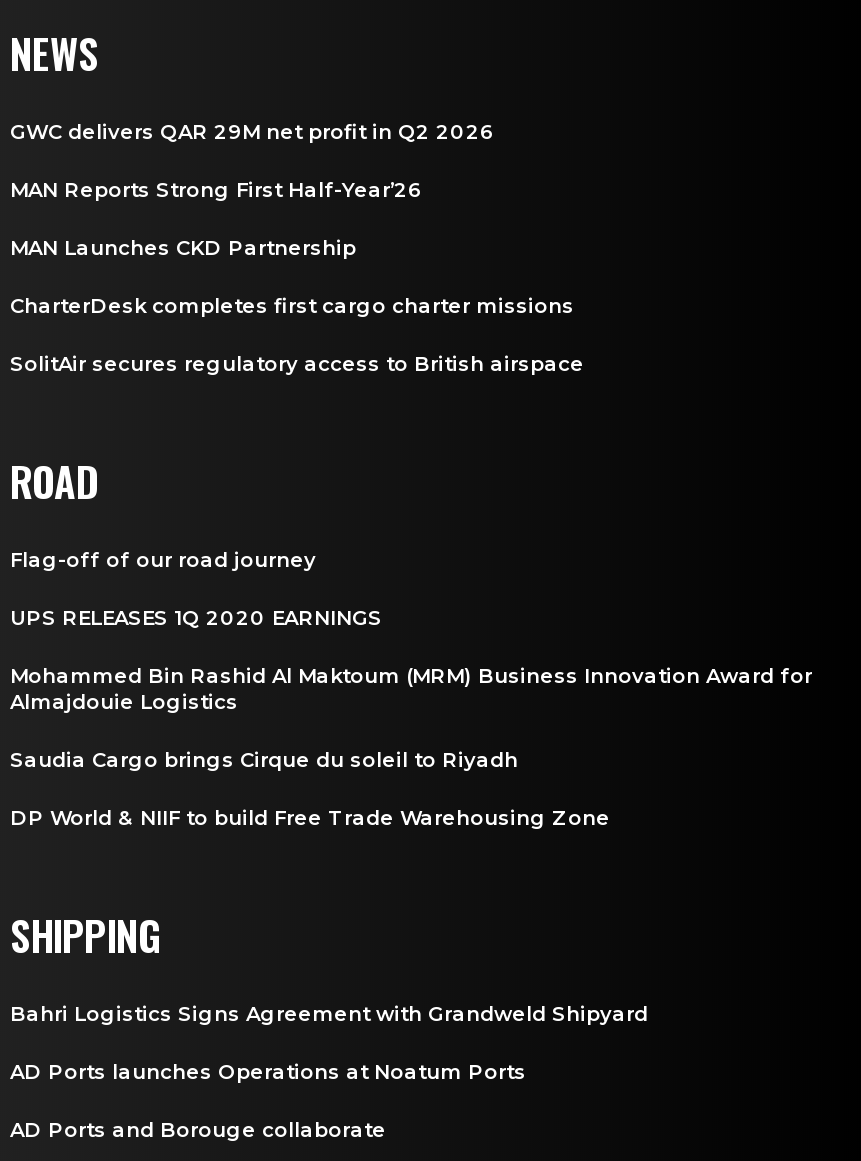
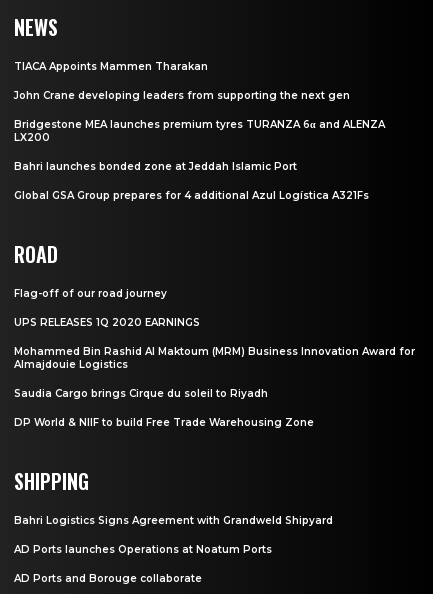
- GWC delivers QAR 29M net profit in Q2 2026
+ TIACA Appoints Mammen Tharakan

- MAN Reports Strong First Half-Year’26
+ John Crane developing leaders from supporting the next gen

- MAN Launches CKD Partnership
+ Bridgestone MEA launches premium tyres TURANZA 6α and ALENZA
+ LX200

- CharterDesk completes first cargo charter missions
+ Bahri launches bonded zone at Jeddah Islamic Port

- SolitAir secures regulatory access to British airspace
+ Global GSA Group prepares for 4 additional Azul Logística A321Fs
